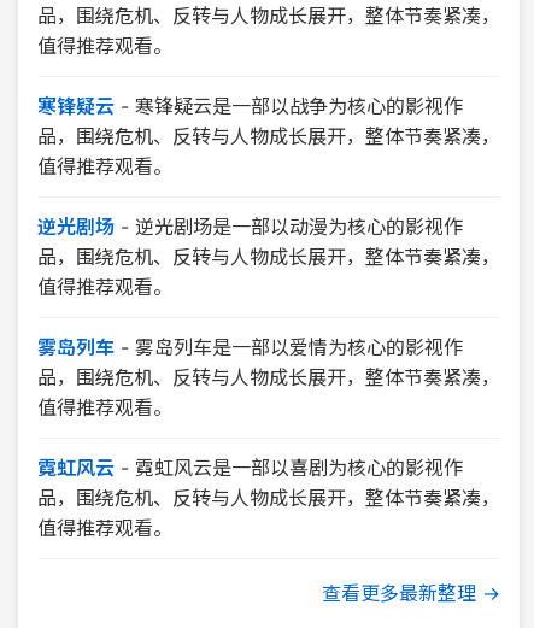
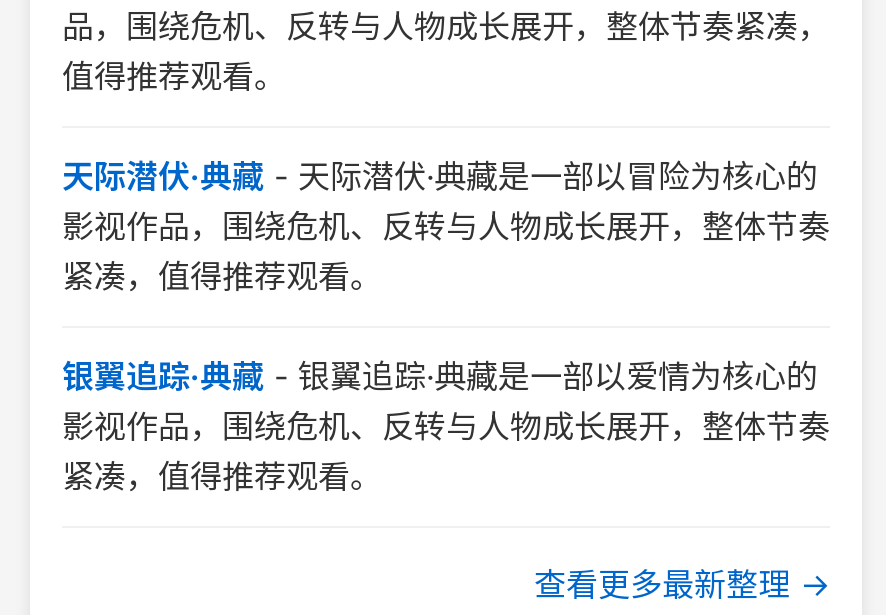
- 寒锋疑云-寒锋疑云是一部以战争为核心的影视作
- 品，围绕危机、反转与人物成长展开，整体节奏紧凑，
- 值得推荐观看。
- 逆光剧场-逆光剧场是一部以动漫为核心的影视作
- 品，围绕危机、反转与人物成长展开，整体节奏紧凑，
- 值得推荐观看。
- 雾岛列车-雾岛列车是一部以爱情为核心的影视作
- 品，围绕危机、反转与人物成长展开，整体节奏紧凑，
- 值得推荐观看。
- 霓虹风云-霓虹风云是一部以喜剧为核心的影视作
- 品，围绕危机、反转与人物成长展开，整体节奏紧凑，
- 值得推荐观看。
+ 天际潜伏·典藏-天际潜伏·典藏是一部以冒险为核心的
+ 影视作品，围绕危机、反转与人物成长展开，整体节奏
+ 紧凑，值得推荐观看。
+ 银翼追踪·典藏-银翼追踪·典藏是一部以爱情为核心的
+ 影视作品，围绕危机、反转与人物成长展开，整体节奏
+ 紧凑，值得推荐观看。
